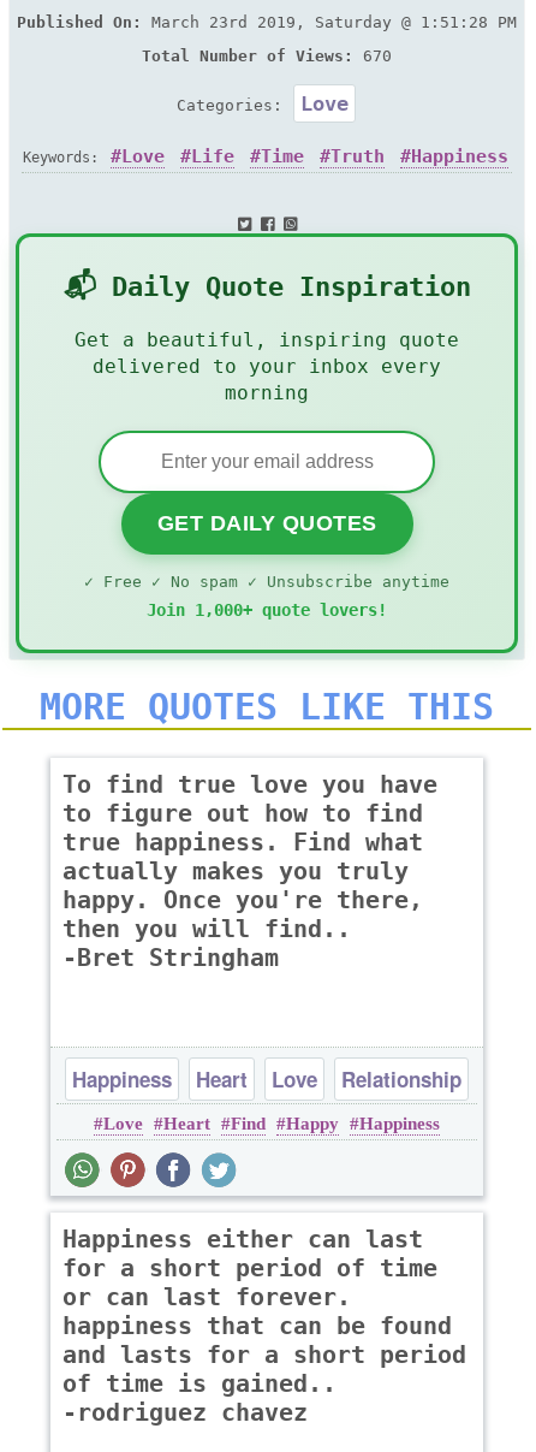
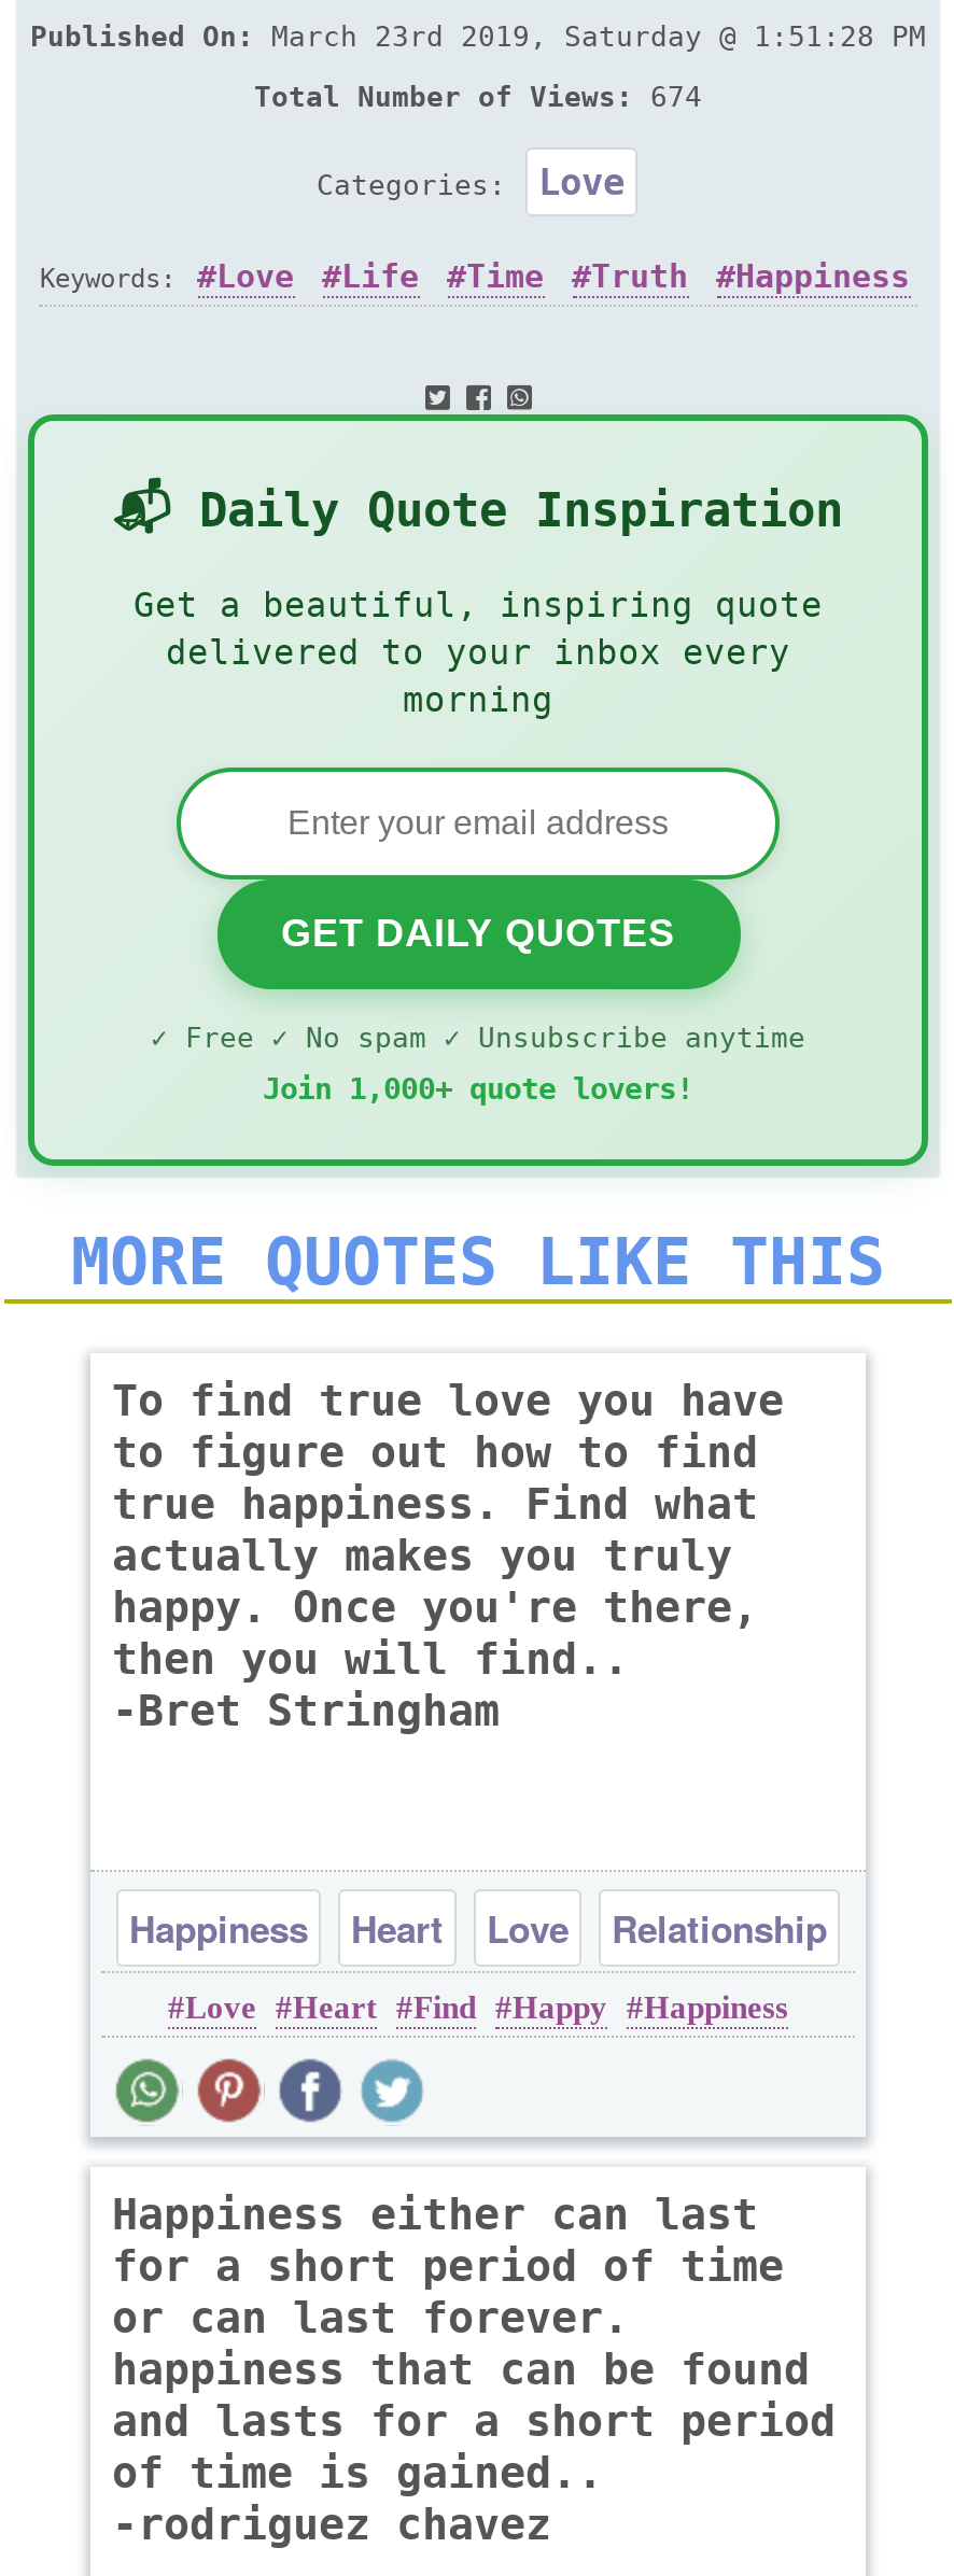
- Total Number of Views: 670
+ Total Number of Views: 674
